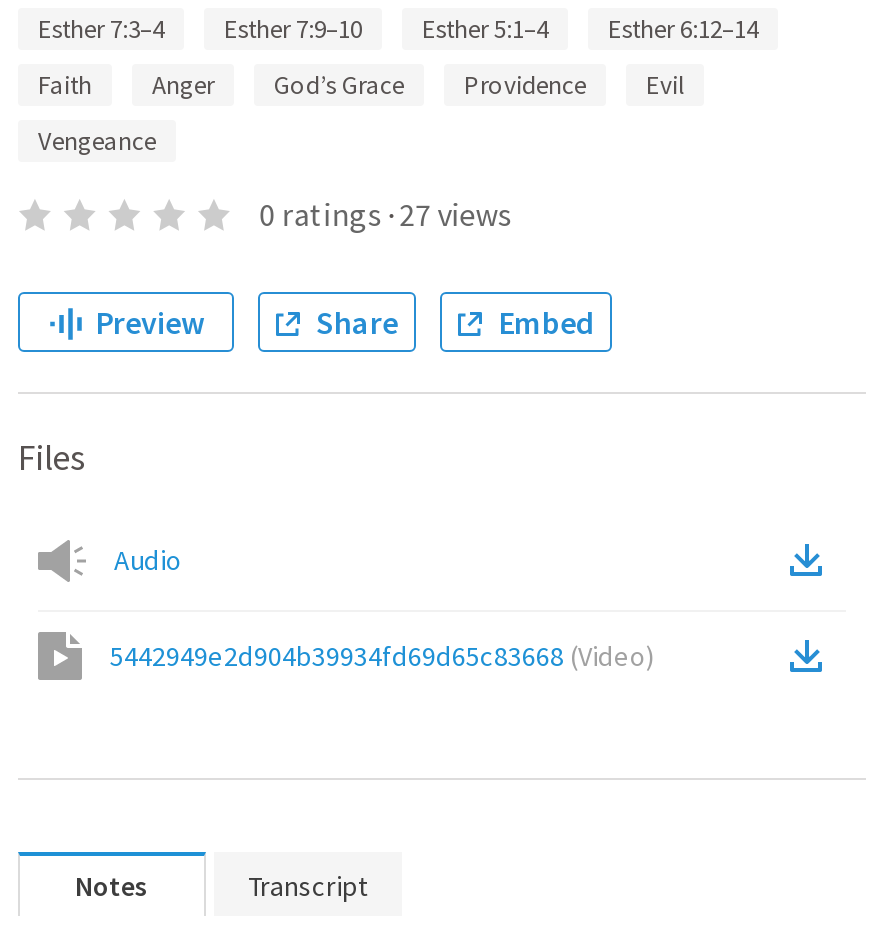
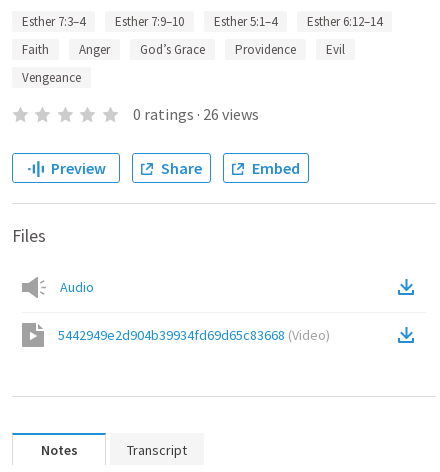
- 0 ratings · 27 views
+ 0 ratings · 26 views
